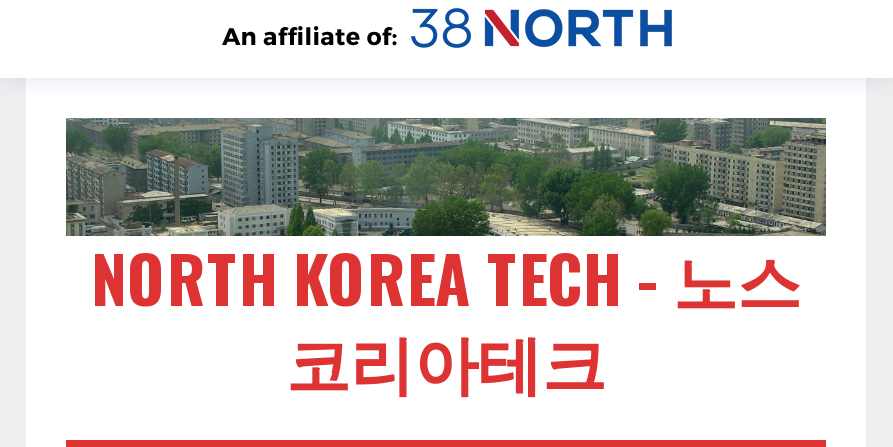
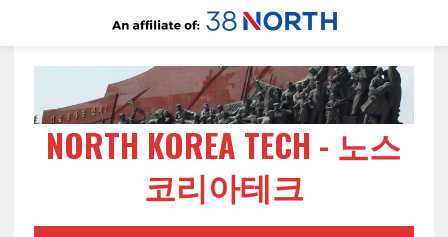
- [image]
+ [image]
